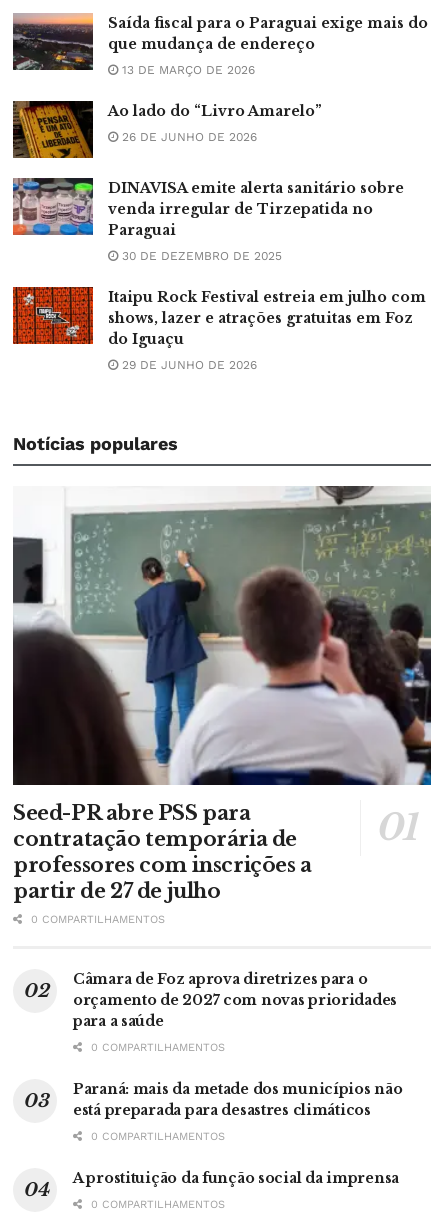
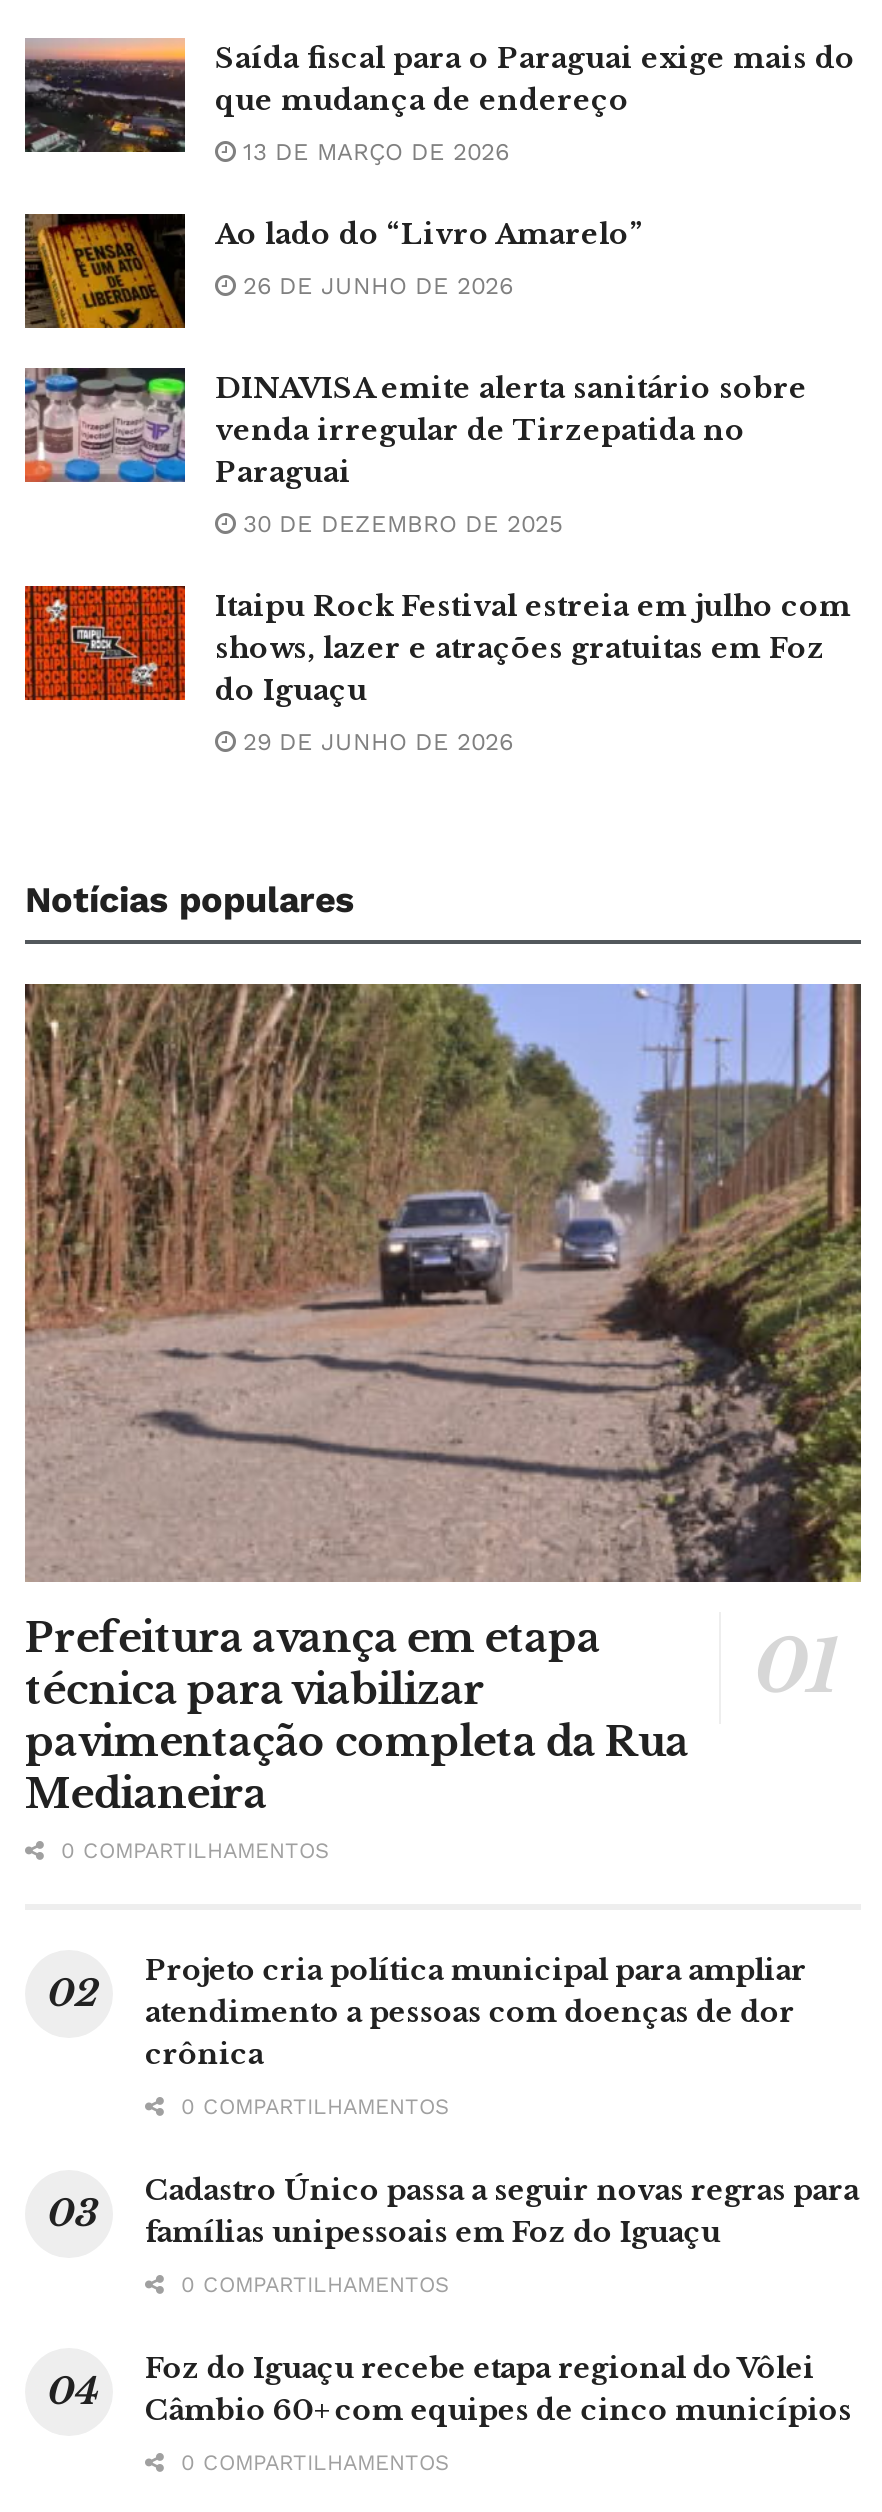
- [image]
- Seed-PR abre PSS para
- contratação temporária de
- professores com inscrições a
- partir de 27 de julho
+ [image]
+ Prefeitura avança em etapa
+ técnica para viabilizar
+ pavimentação completa da Rua
+ Medianeira

- Câmara de Foz aprova diretrizes para o
- orçamento de 2027 com novas prioridades
- para a saúde
+ Projeto cria política municipal para ampliar
+ atendimento a pessoas com doenças de dor
+ crônica

- Paraná: mais da metade dos municípios não
- está preparada para desastres climáticos
+ Cadastro Único passa a seguir novas regras para
+ famílias unipessoais em Foz do Iguaçu

- A prostituição da função social da imprensa
+ Foz do Iguaçu recebe etapa regional do Vôlei
+ Câmbio 60+ com equipes de cinco municípios
